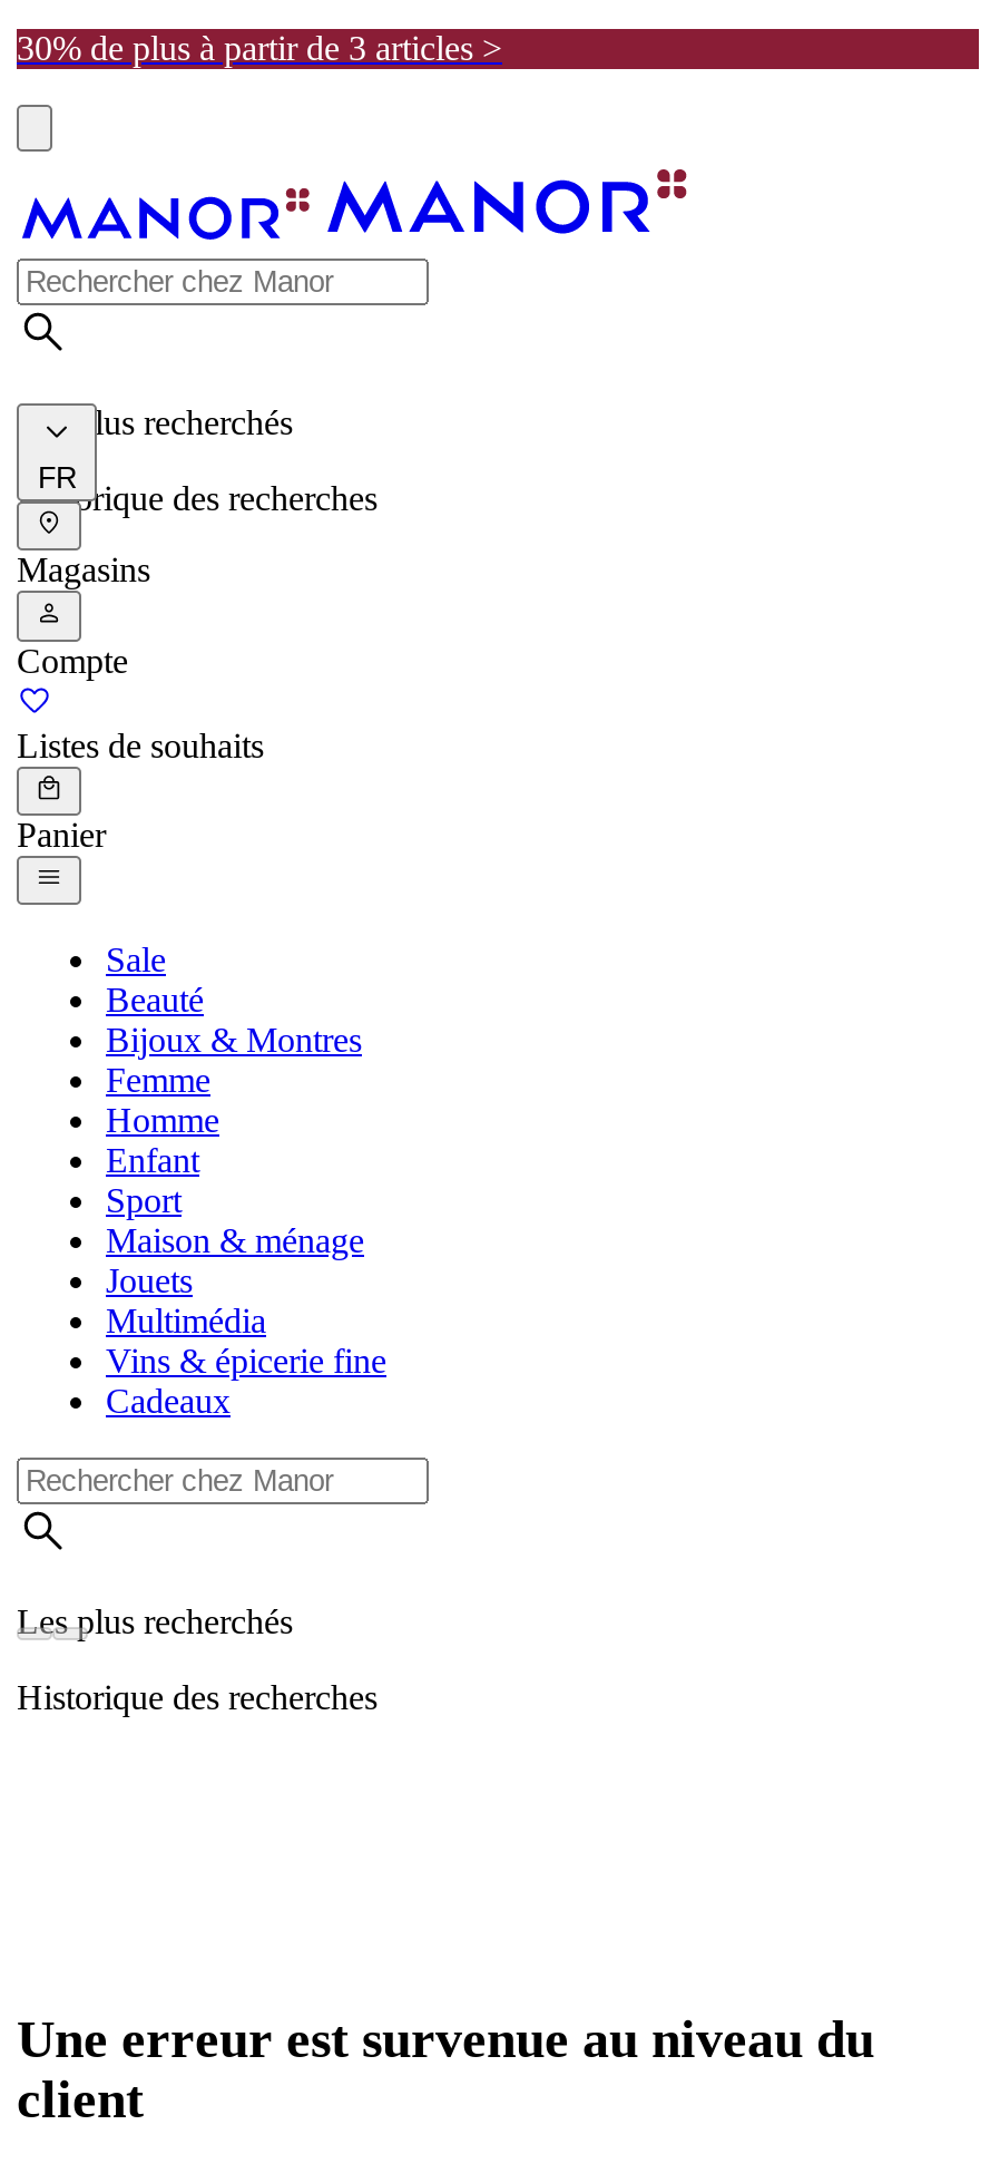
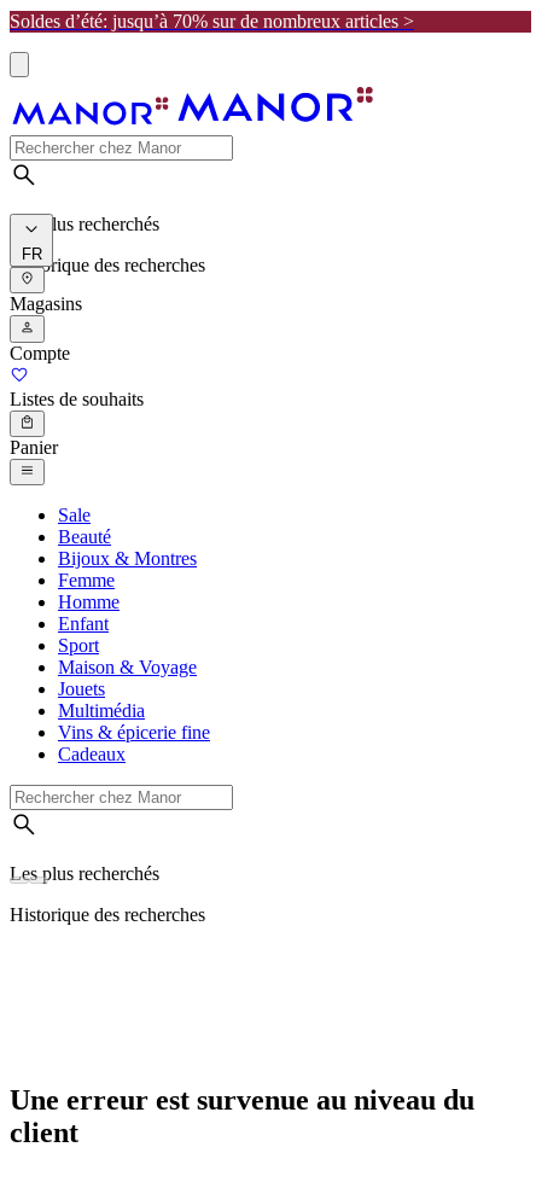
- 30% de plus à partir de 3 articles >
+ Soldes d’été: jusqu’à 70% sur de nombreux articles >

- Maison & ménage
+ Maison & Voyage
